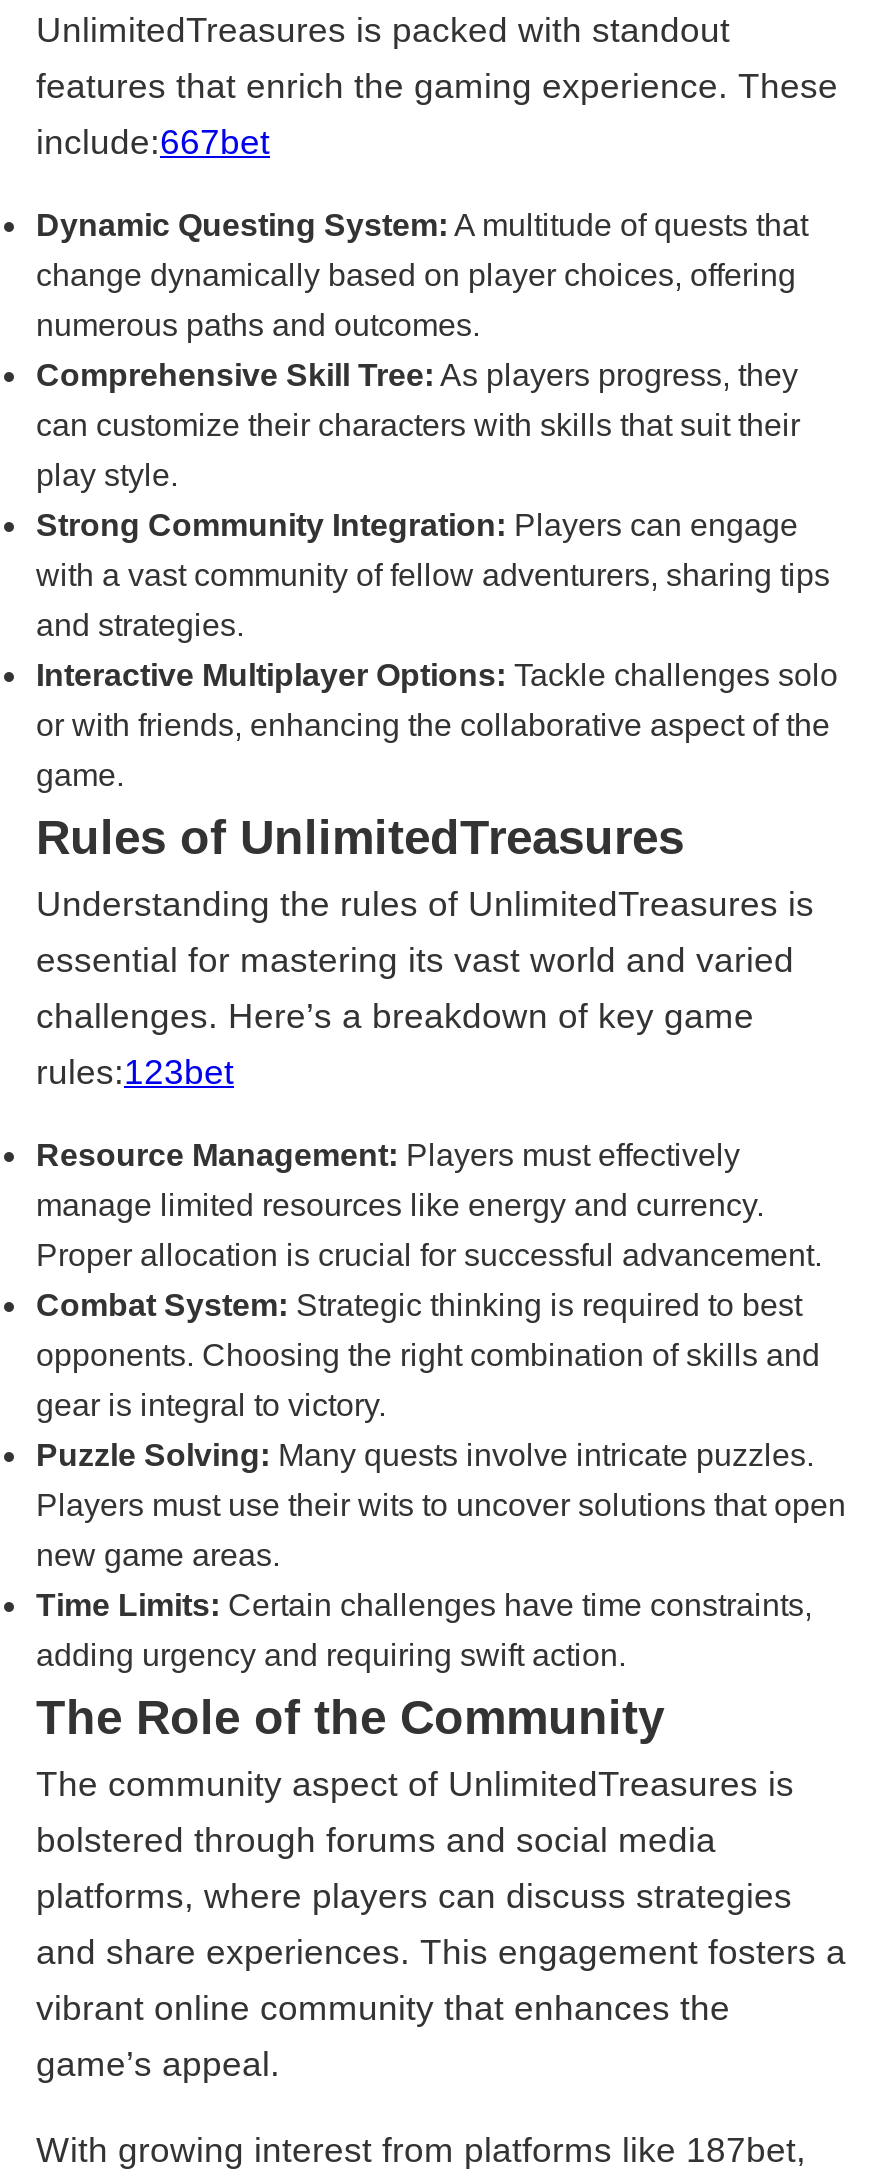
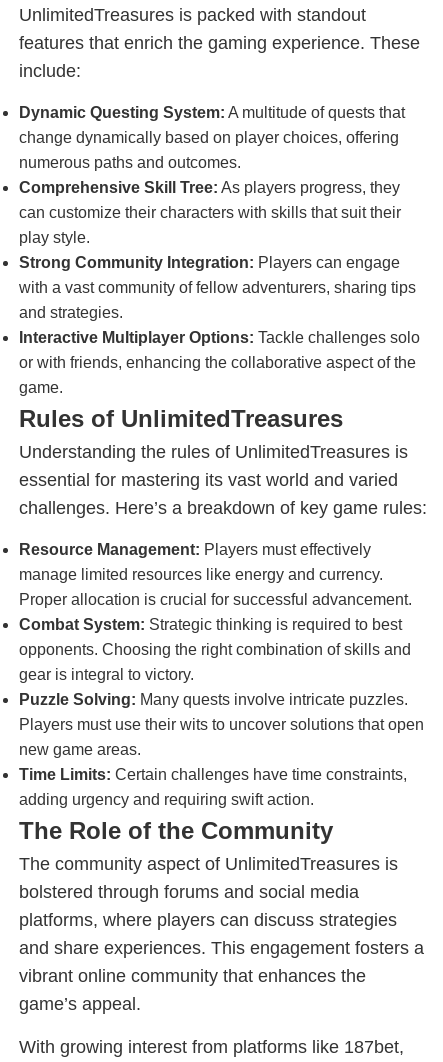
- include:667bet
+ include:

- challenges. Here’s a breakdown of key game
- rules:123bet
+ challenges. Here’s a breakdown of key game rules:
